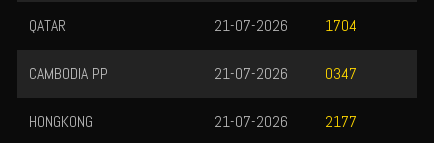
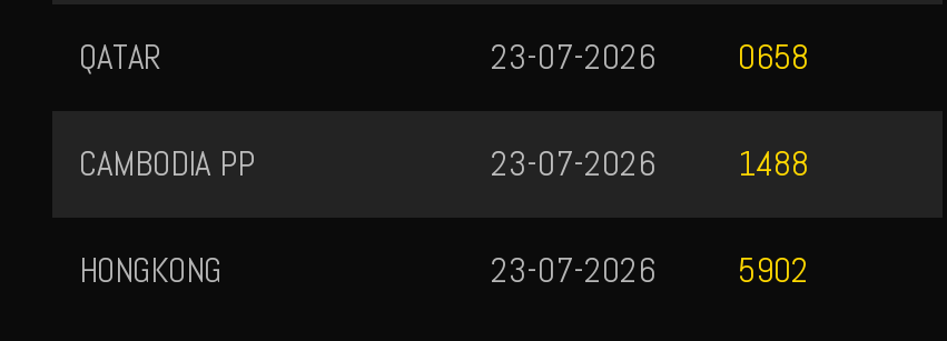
- 21-07-2026
+ 23-07-2026

- 1704
+ 0658

- 21-07-2026
+ 23-07-2026

- 0347
+ 1488

- 21-07-2026
+ 23-07-2026

- 2177
+ 5902
